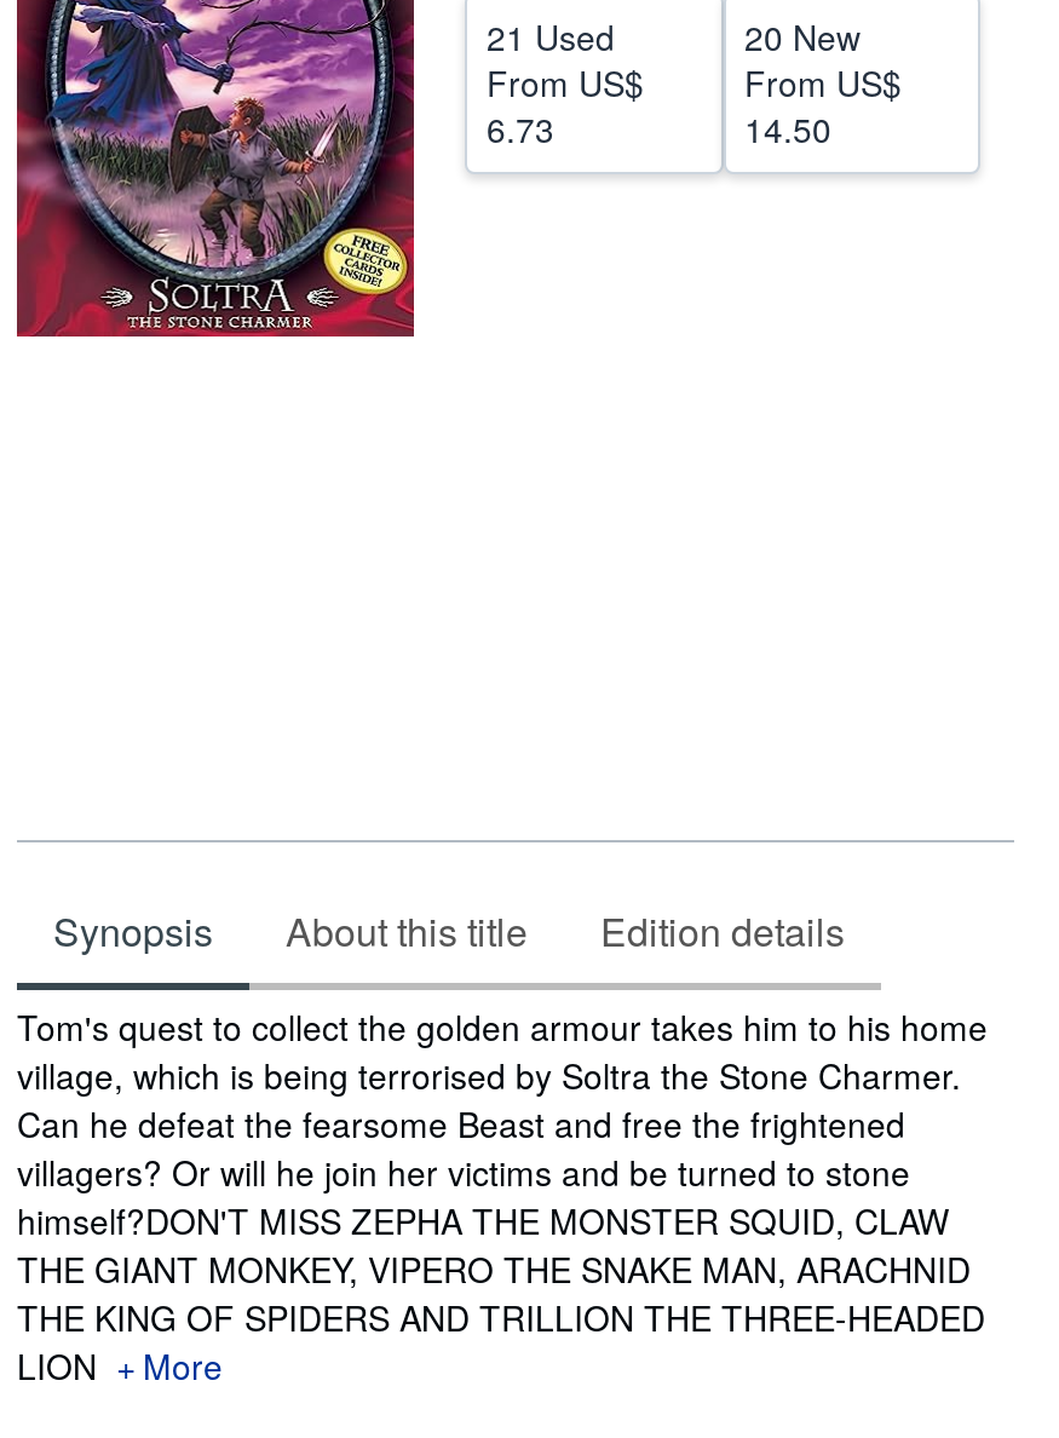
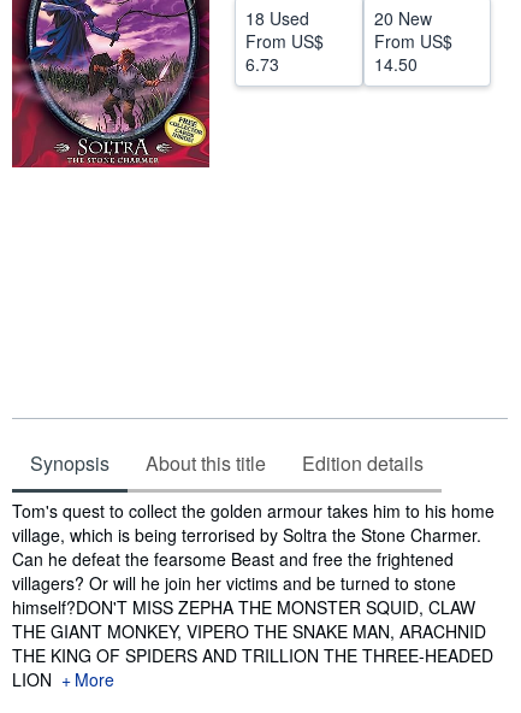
- 21 Used
+ 18 Used
